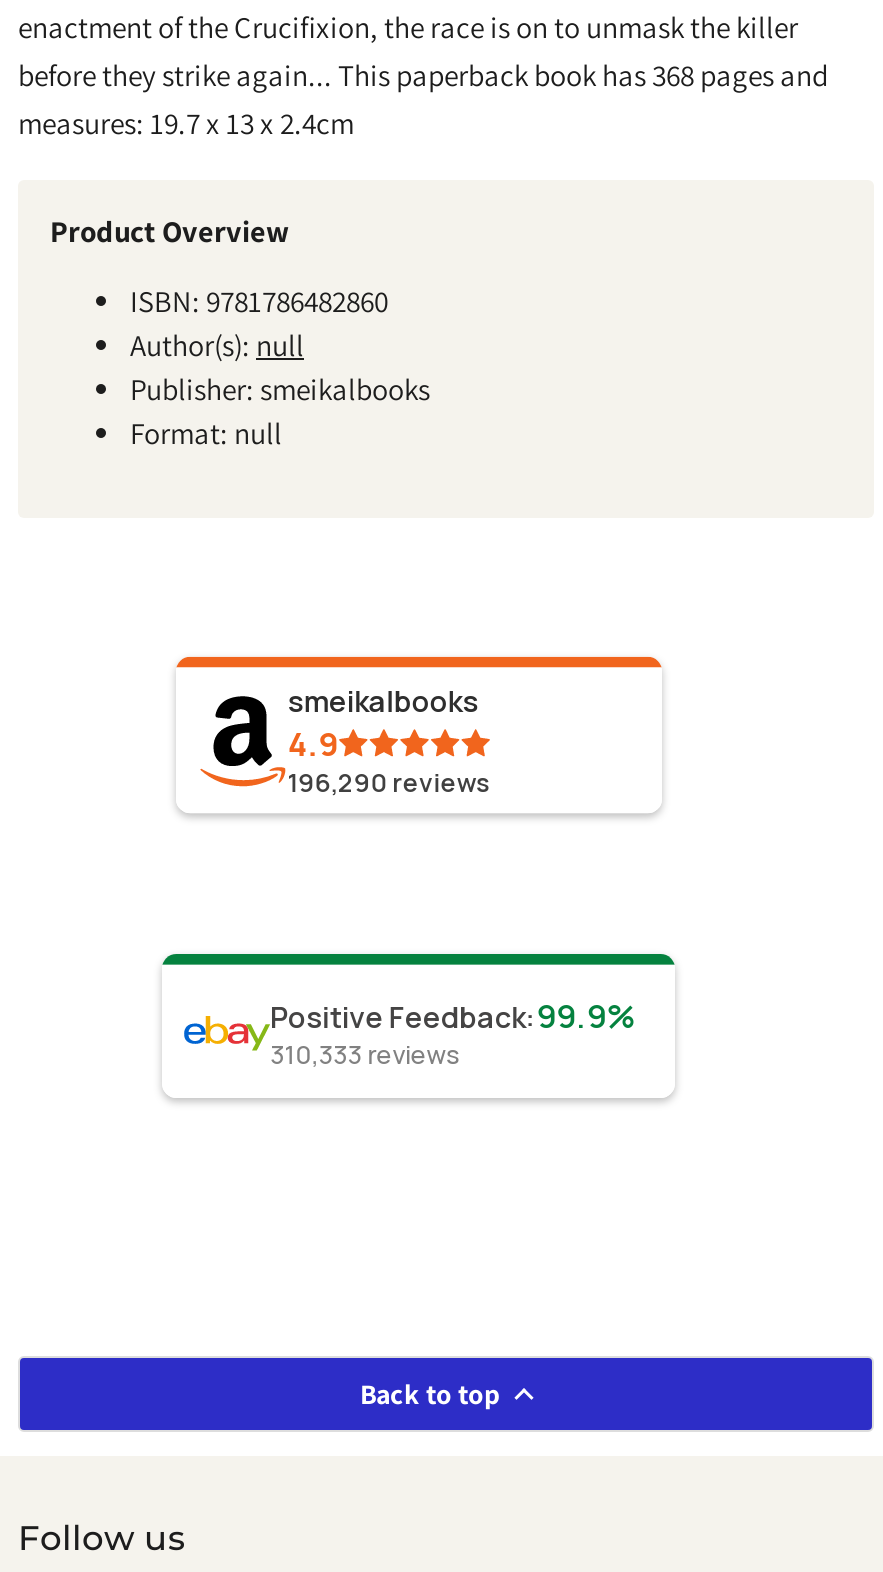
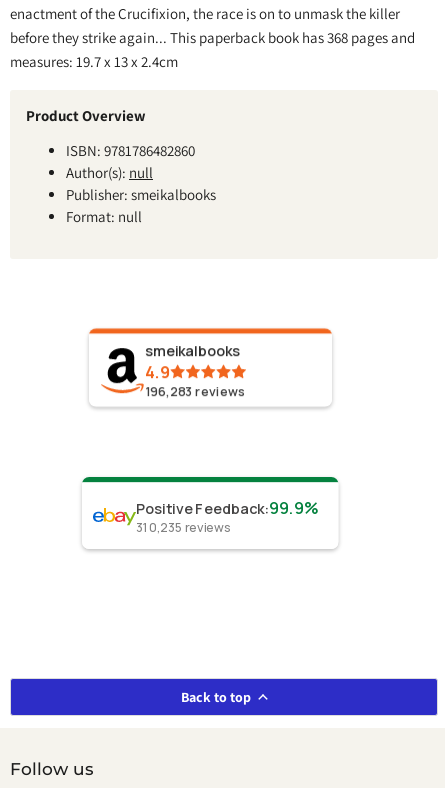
- 196,290 reviews
+ 196,283 reviews

- 310,333 reviews
+ 310,235 reviews
